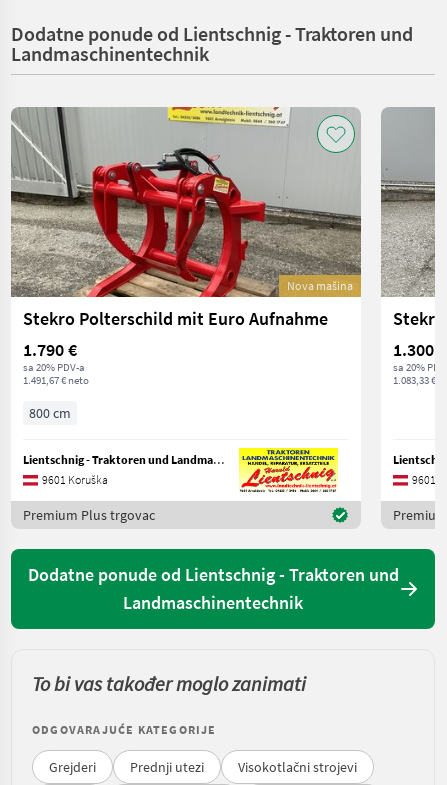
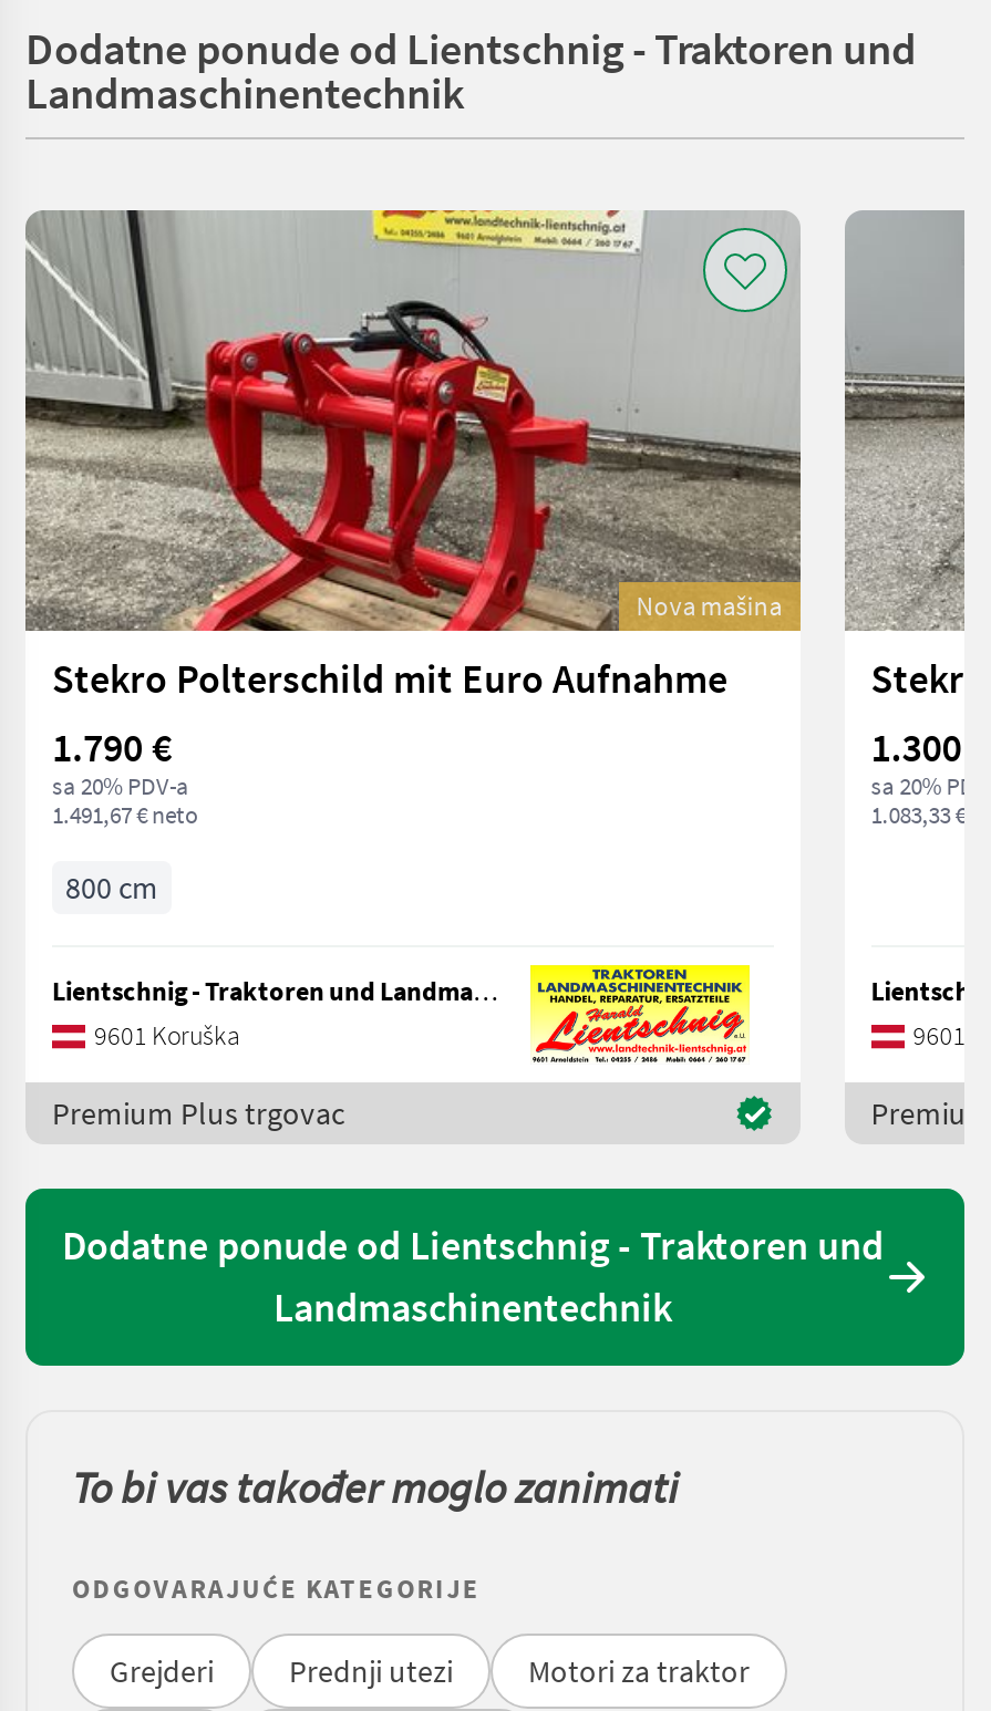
- Visokotlačni strojevi
+ Motori za traktor
